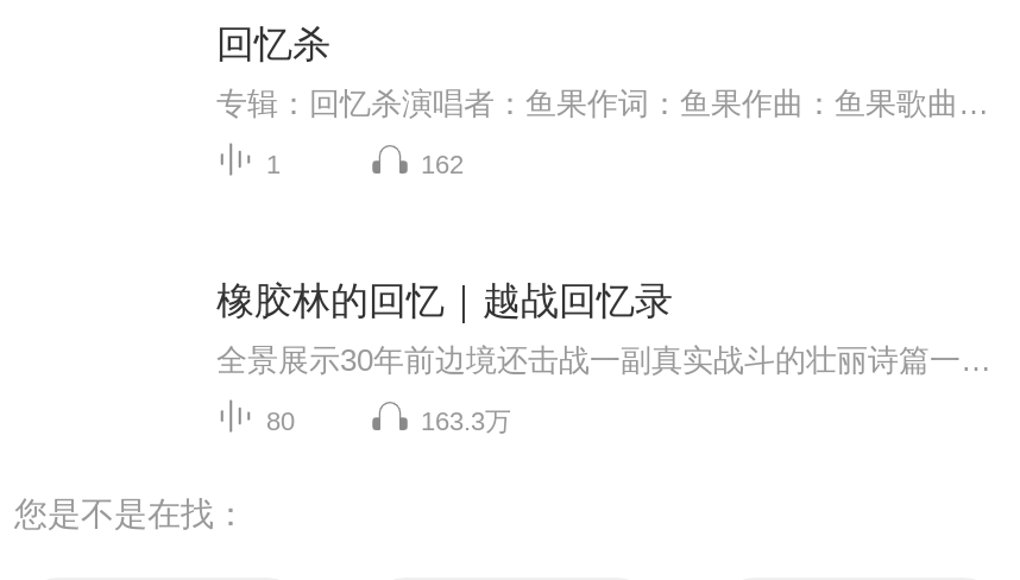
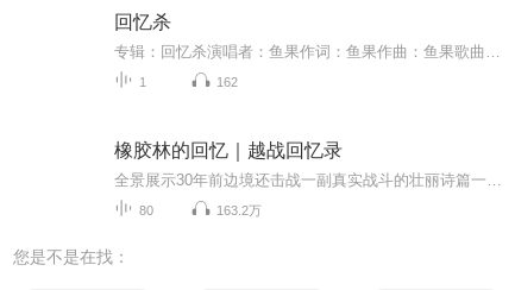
- 163.3万
+ 163.2万
